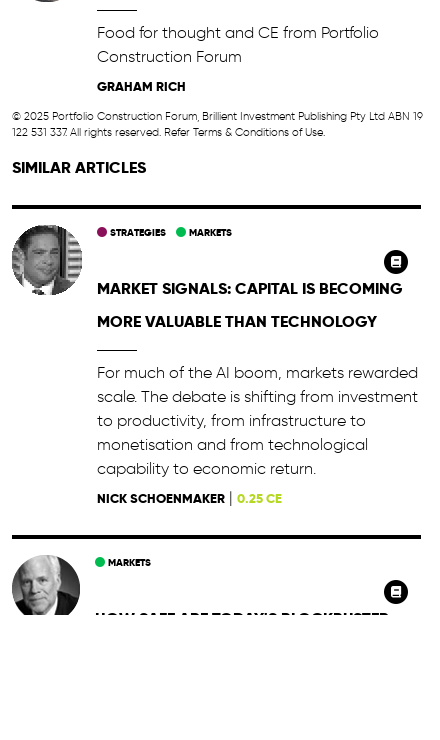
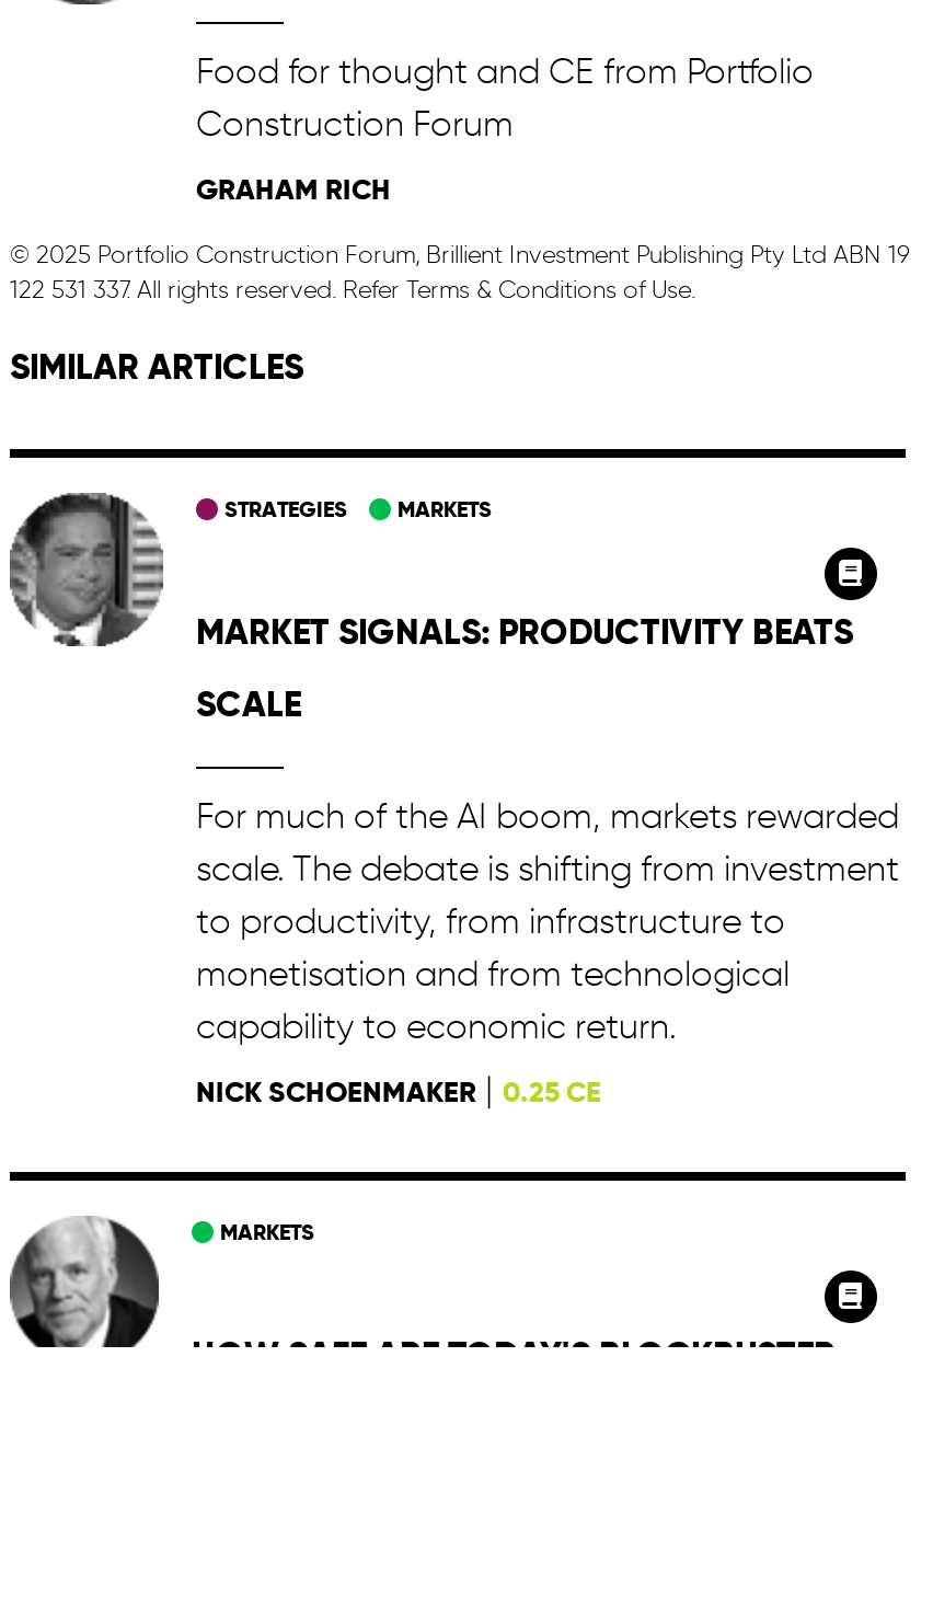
- MARKET SIGNALS: CAPITAL IS BECOMING
+ MARKET SIGNALS: PRODUCTIVITY BEATS

- MORE VALUABLE THAN TECHNOLOGY
+ SCALE
